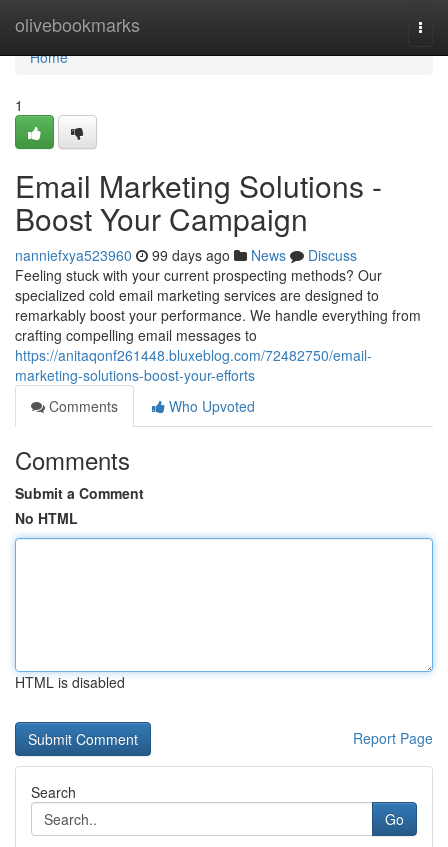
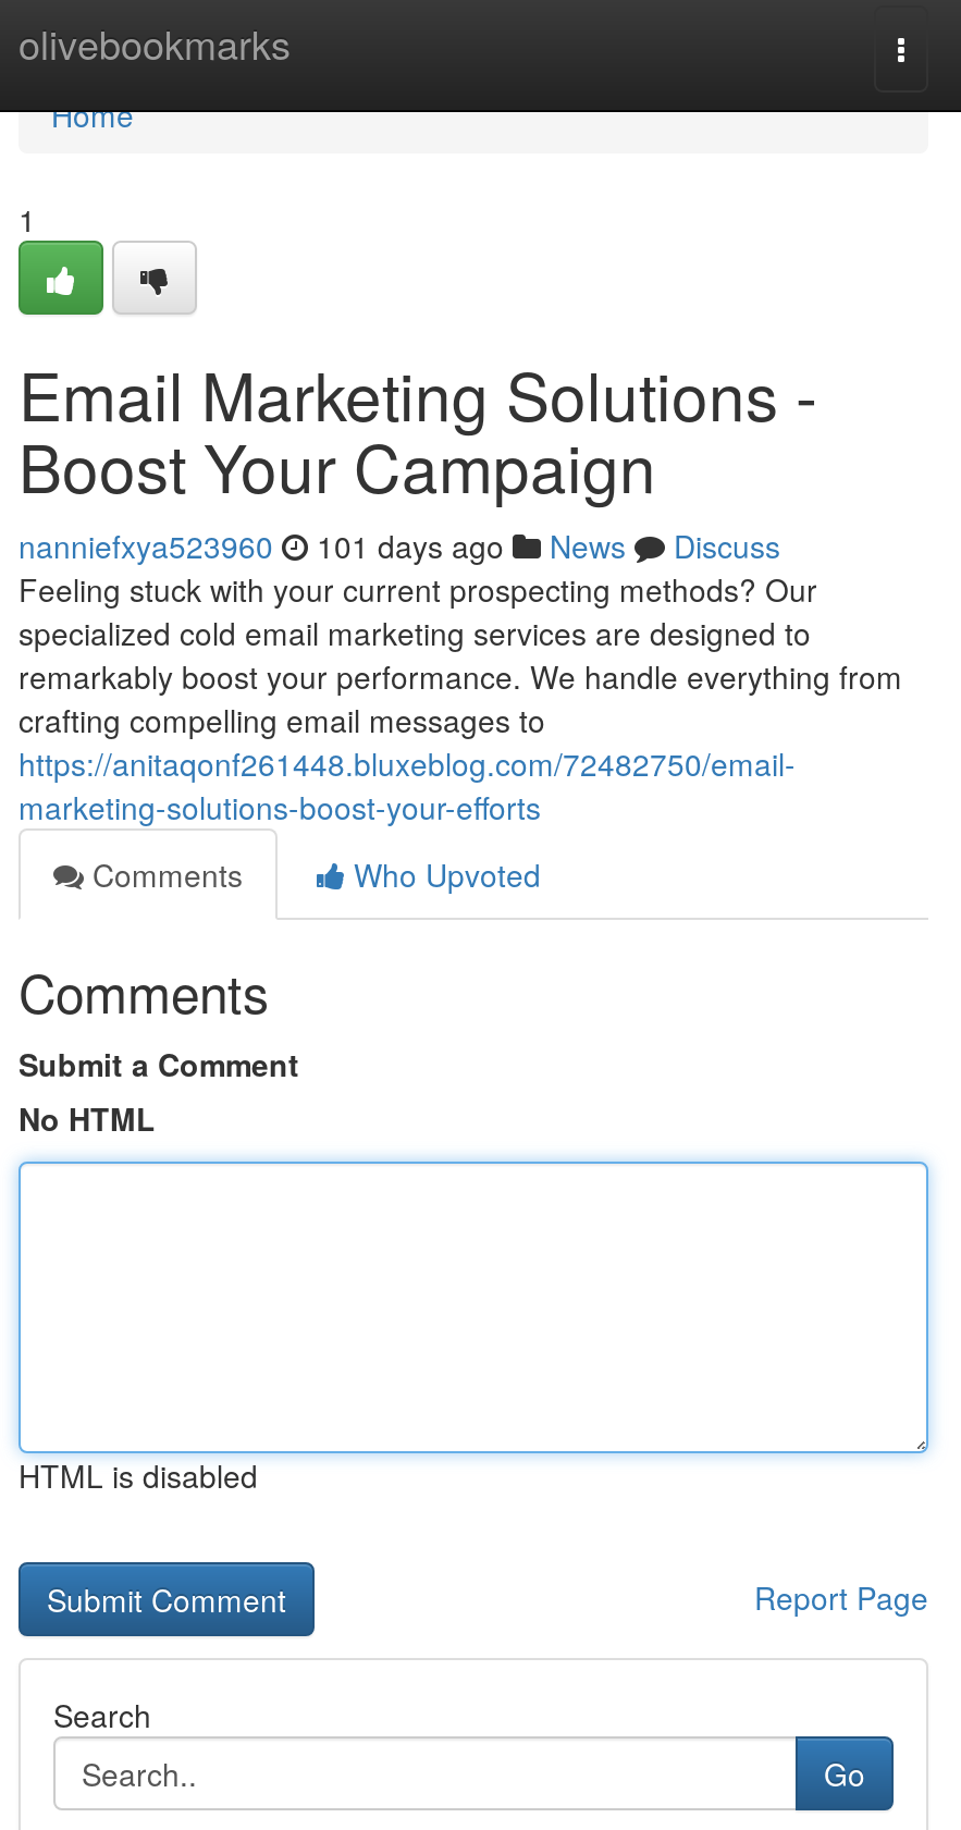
- nanniefxya523960 99 days ago News Discuss
+ nanniefxya523960 101 days ago News Discuss
